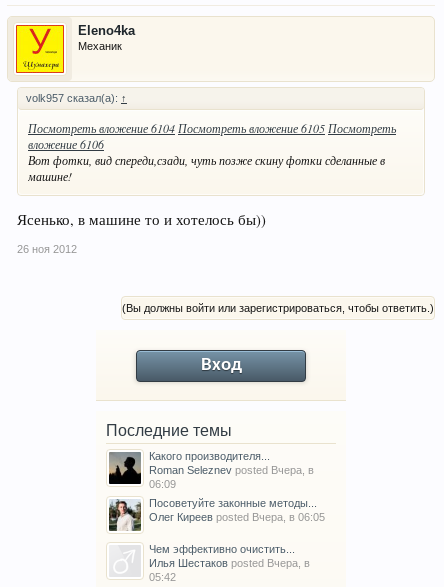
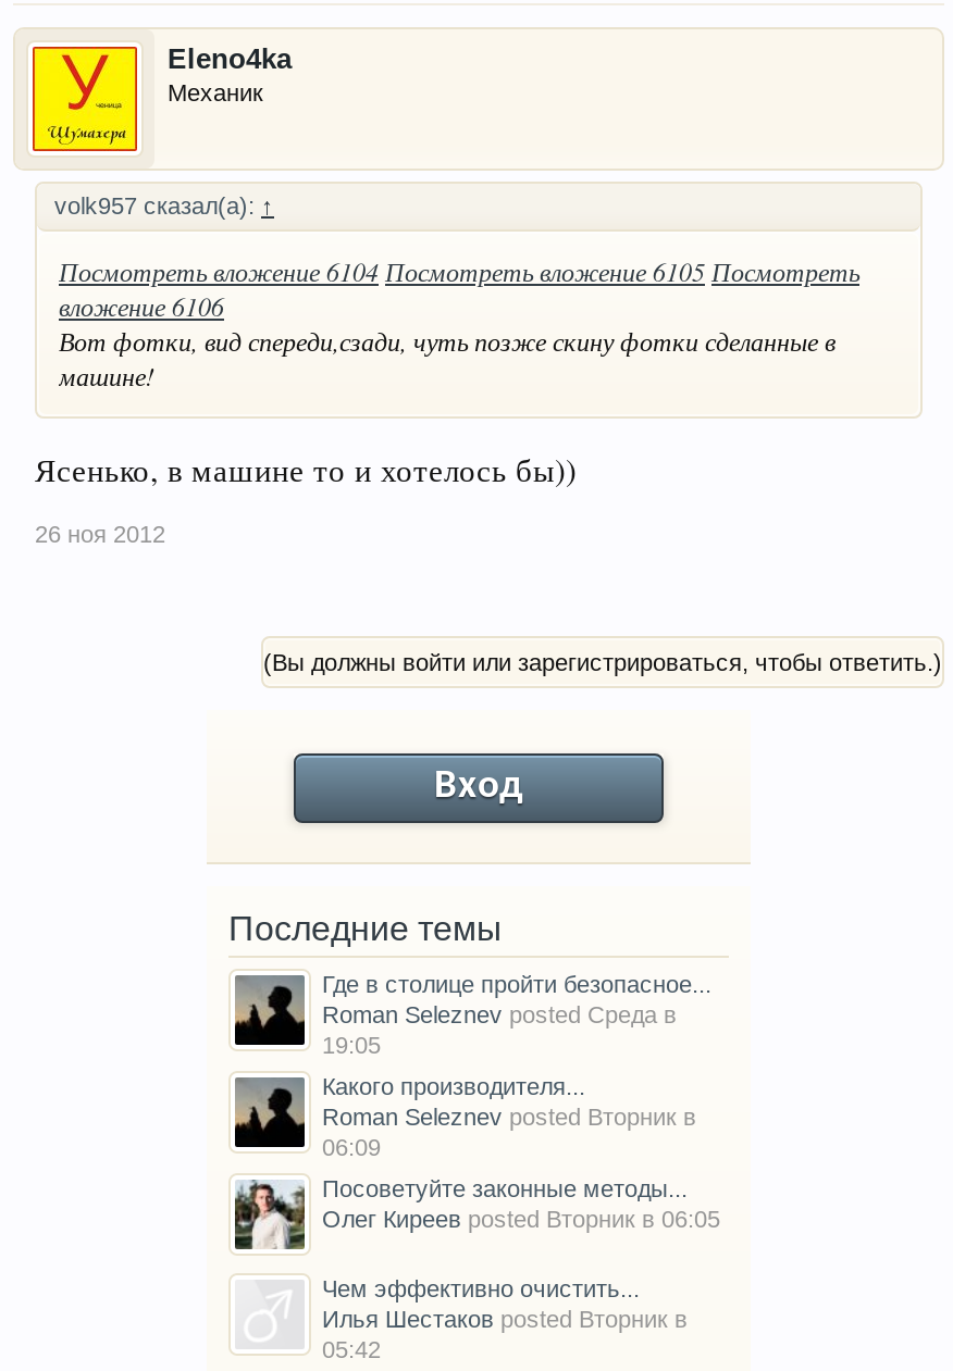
+ Где в столице пройти безопасное...
+ Roman Seleznev posted Среда в
+ 19:05

- Roman Seleznev posted Вчера, в
+ Roman Seleznev posted Вторник в

- Олег Киреев posted Вчера, в 06:05
+ Олег Киреев posted Вторник в 06:05

- Илья Шестаков posted Вчера, в
+ Илья Шестаков posted Вторник в
